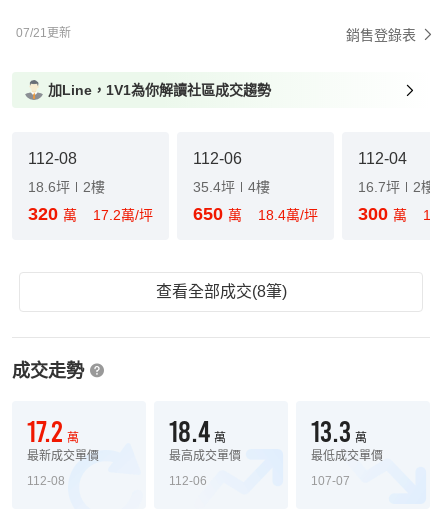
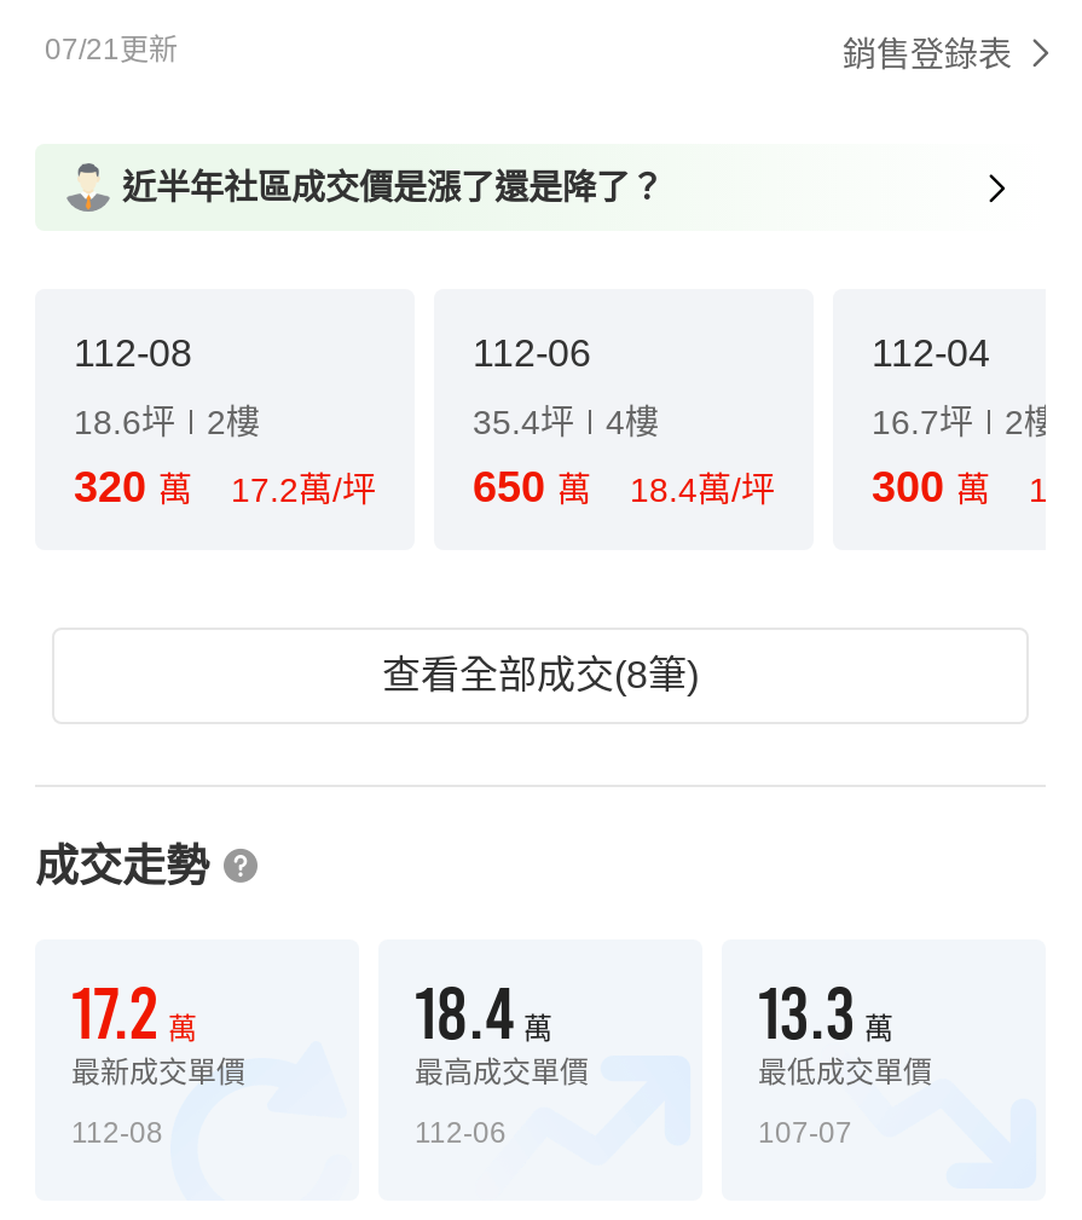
- 加Line，1V1為你解讀社區成交趨勢
+ 近半年社區成交價是漲了還是降了？
